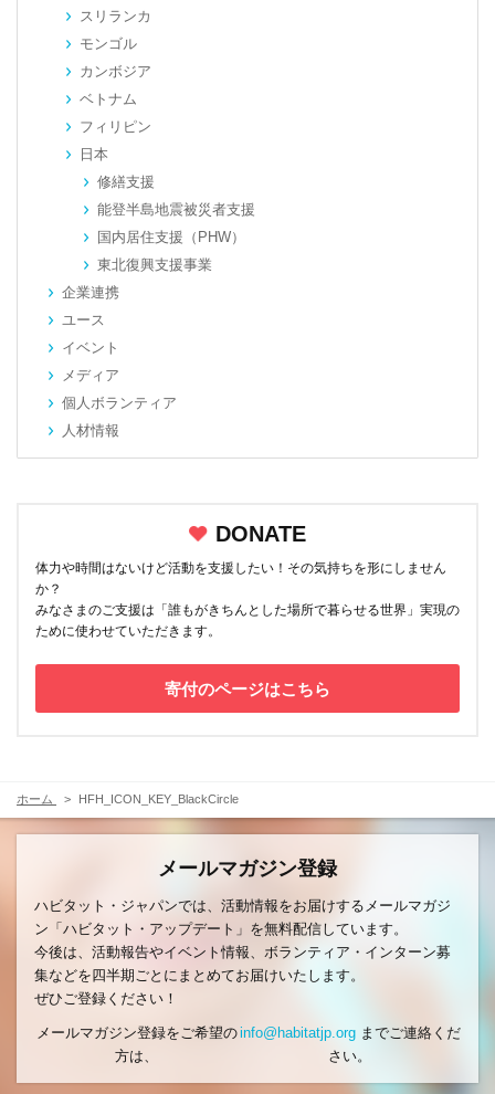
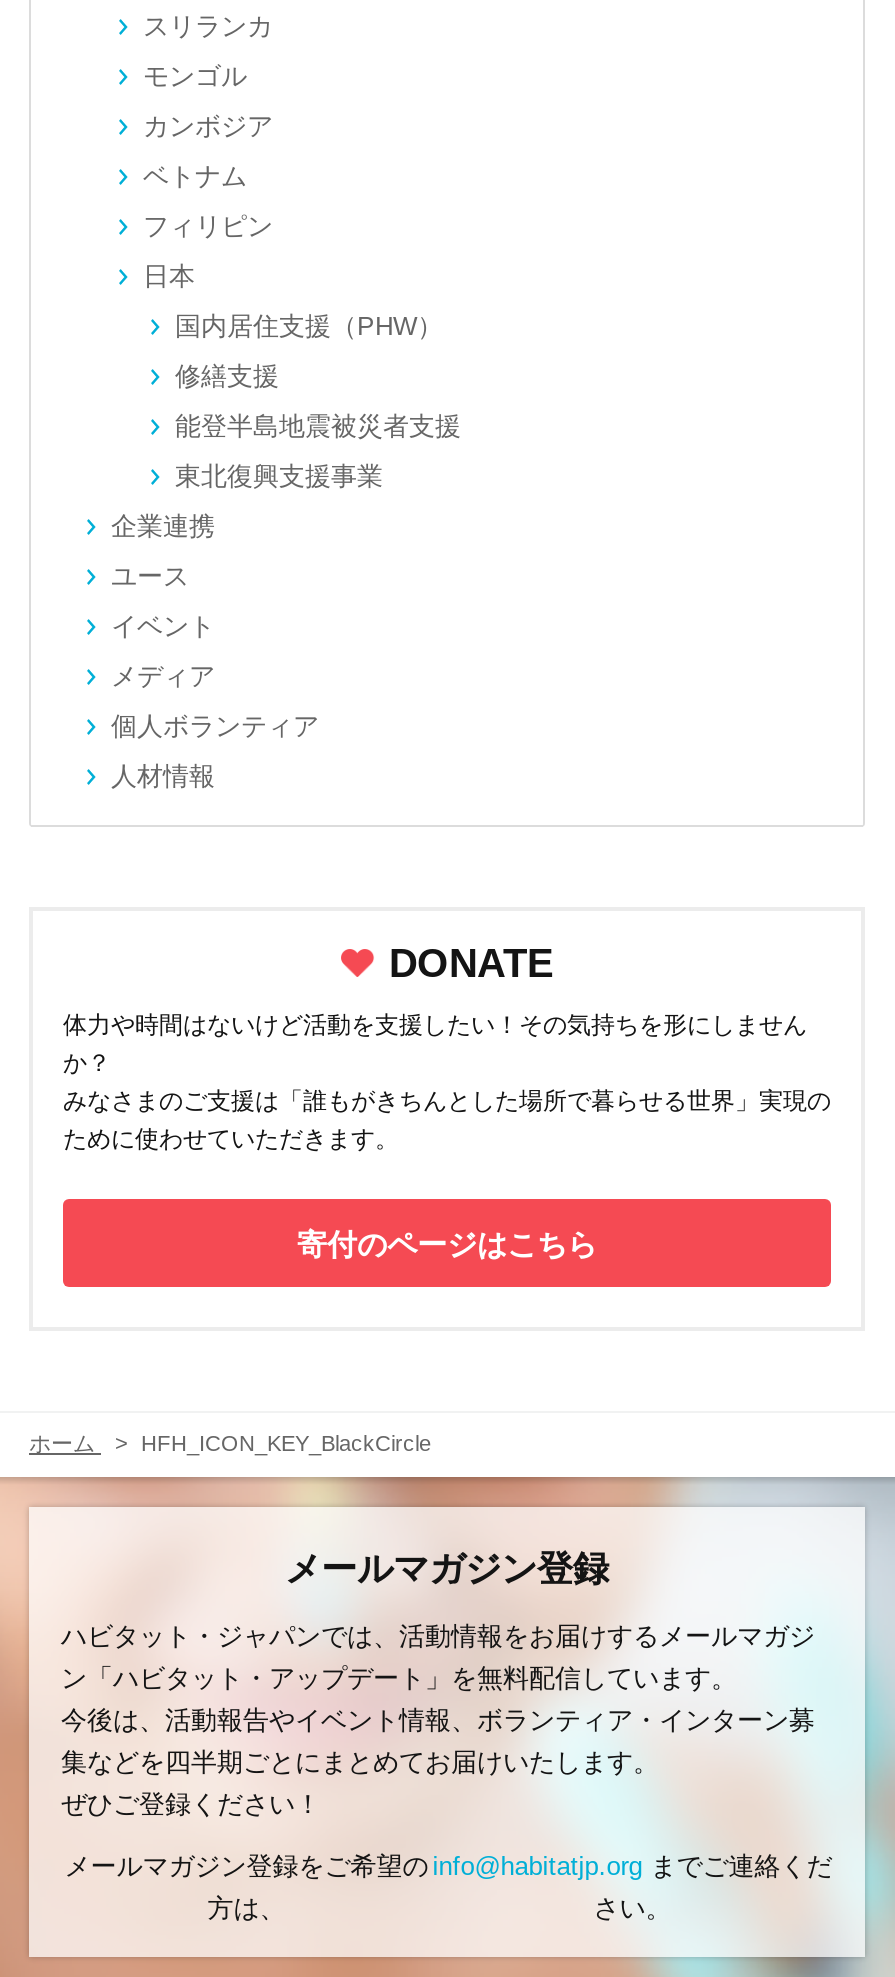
moved down: 修繕支援 | 能登半島地震被災者支援

moved up: 国内居住支援（PHW）
